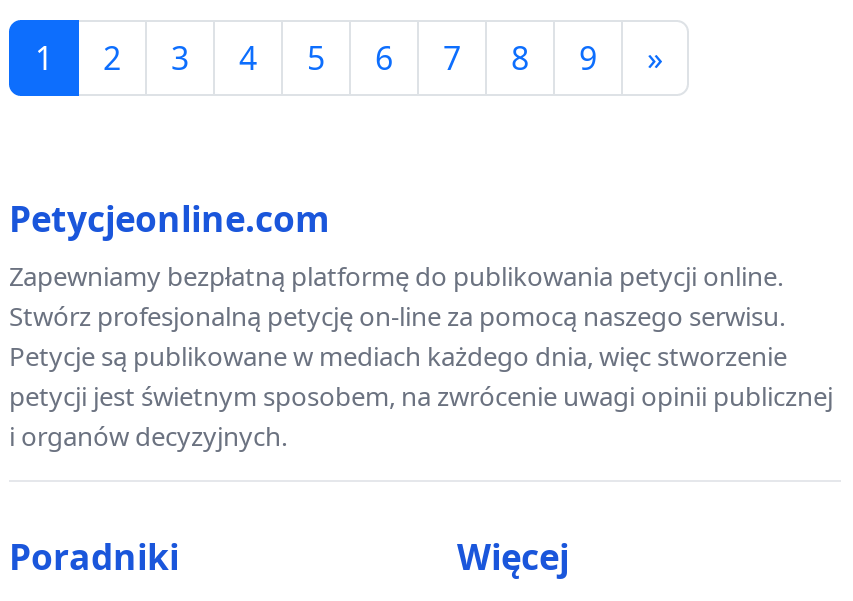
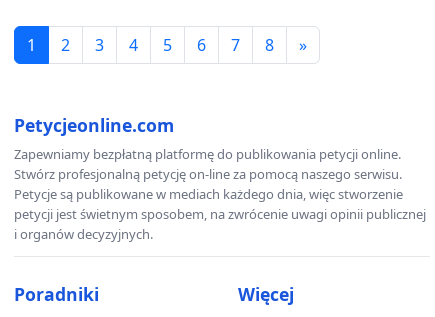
- 9
